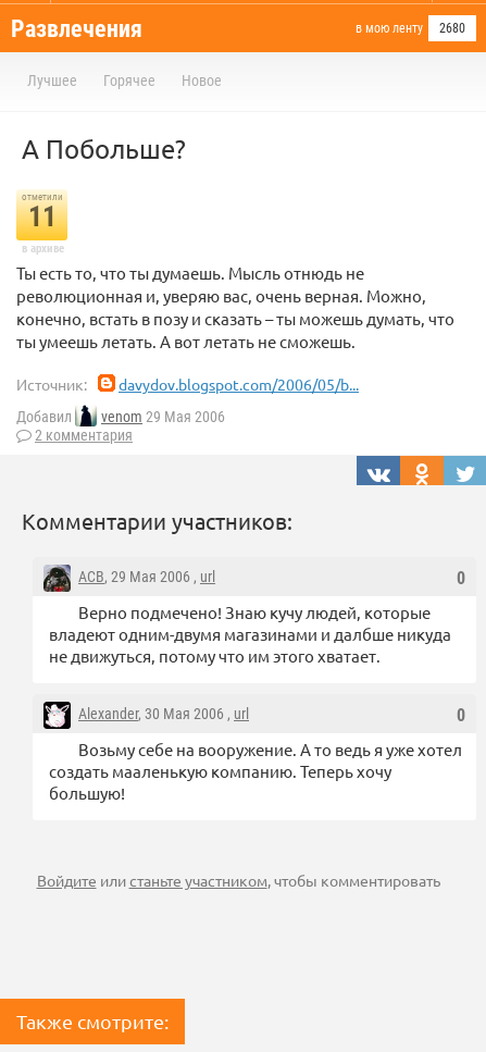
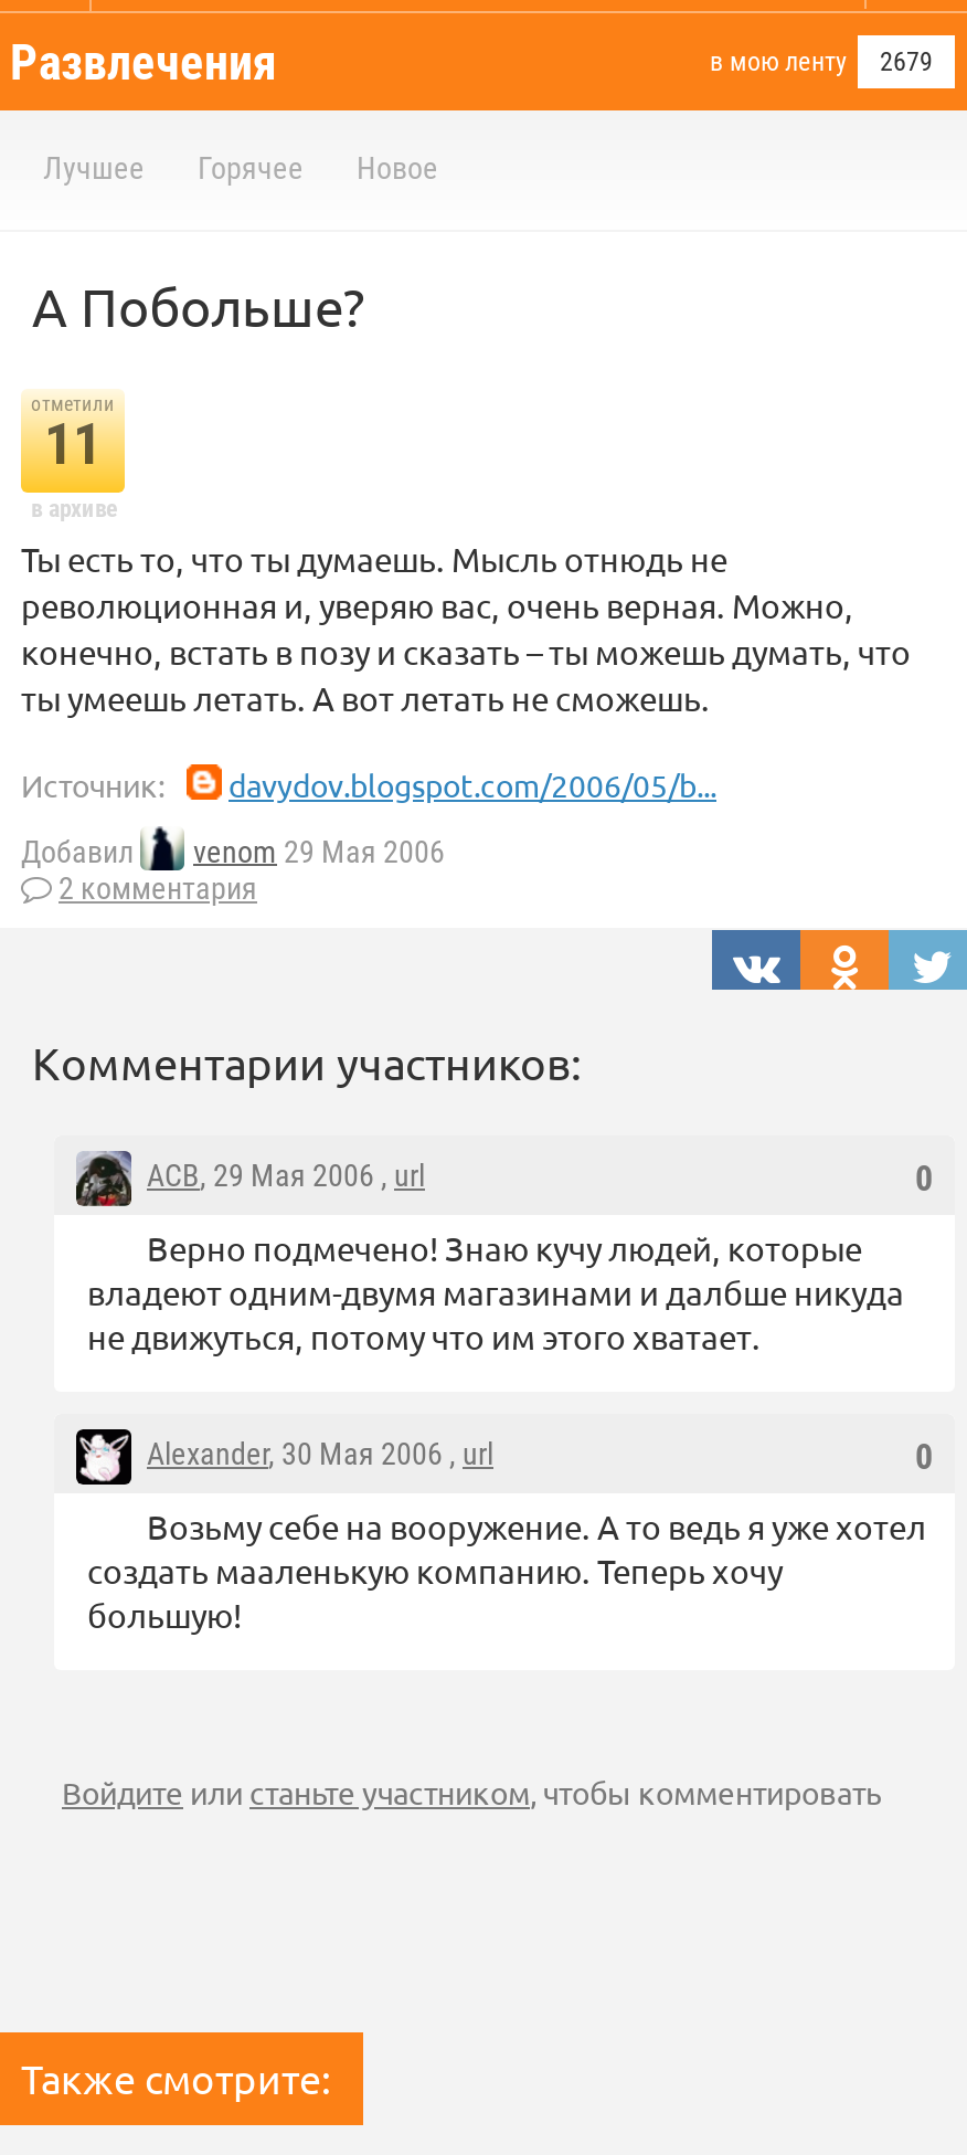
- в мою ленту 2680
+ в мою ленту 2679
